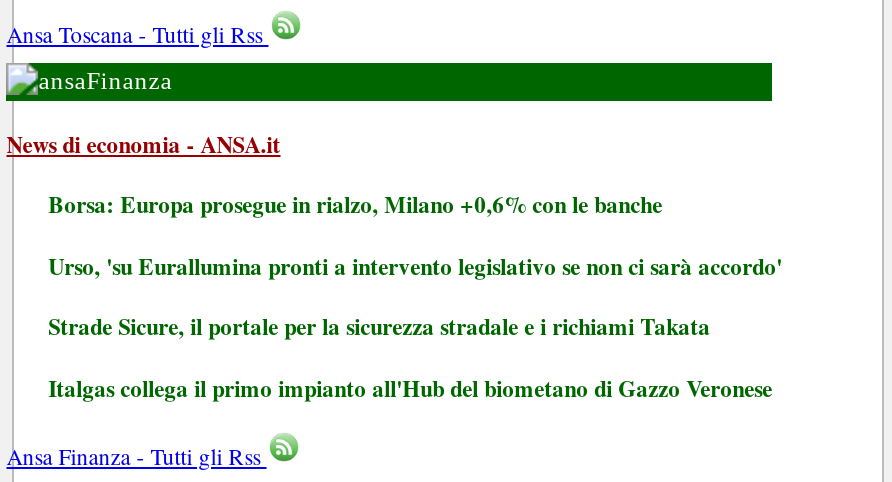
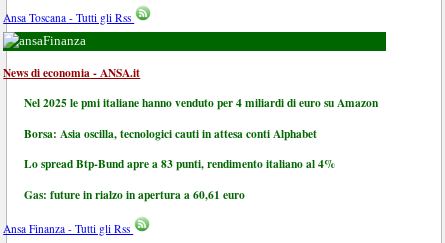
- Borsa: Europa prosegue in rialzo, Milano +0,6% con le banche
+ Nel 2025 le pmi italiane hanno venduto per 4 miliardi di euro su Amazon

- Urso, 'su Eurallumina pronti a intervento legislativo se non ci sarà accordo'
+ Borsa: Asia oscilla, tecnologici cauti in attesa conti Alphabet

- Strade Sicure, il portale per la sicurezza stradale e i richiami Takata
+ Lo spread Btp-Bund apre a 83 punti, rendimento italiano al 4%

- Italgas collega il primo impianto all'Hub del biometano di Gazzo Veronese
+ Gas: future in rialzo in apertura a 60,61 euro
